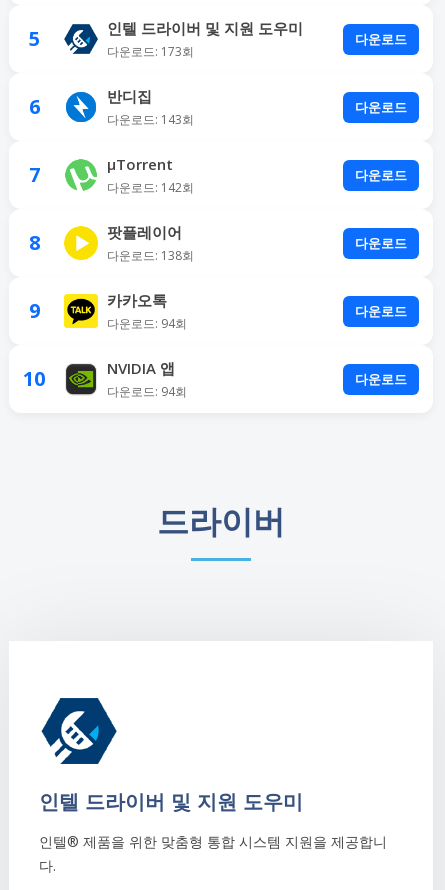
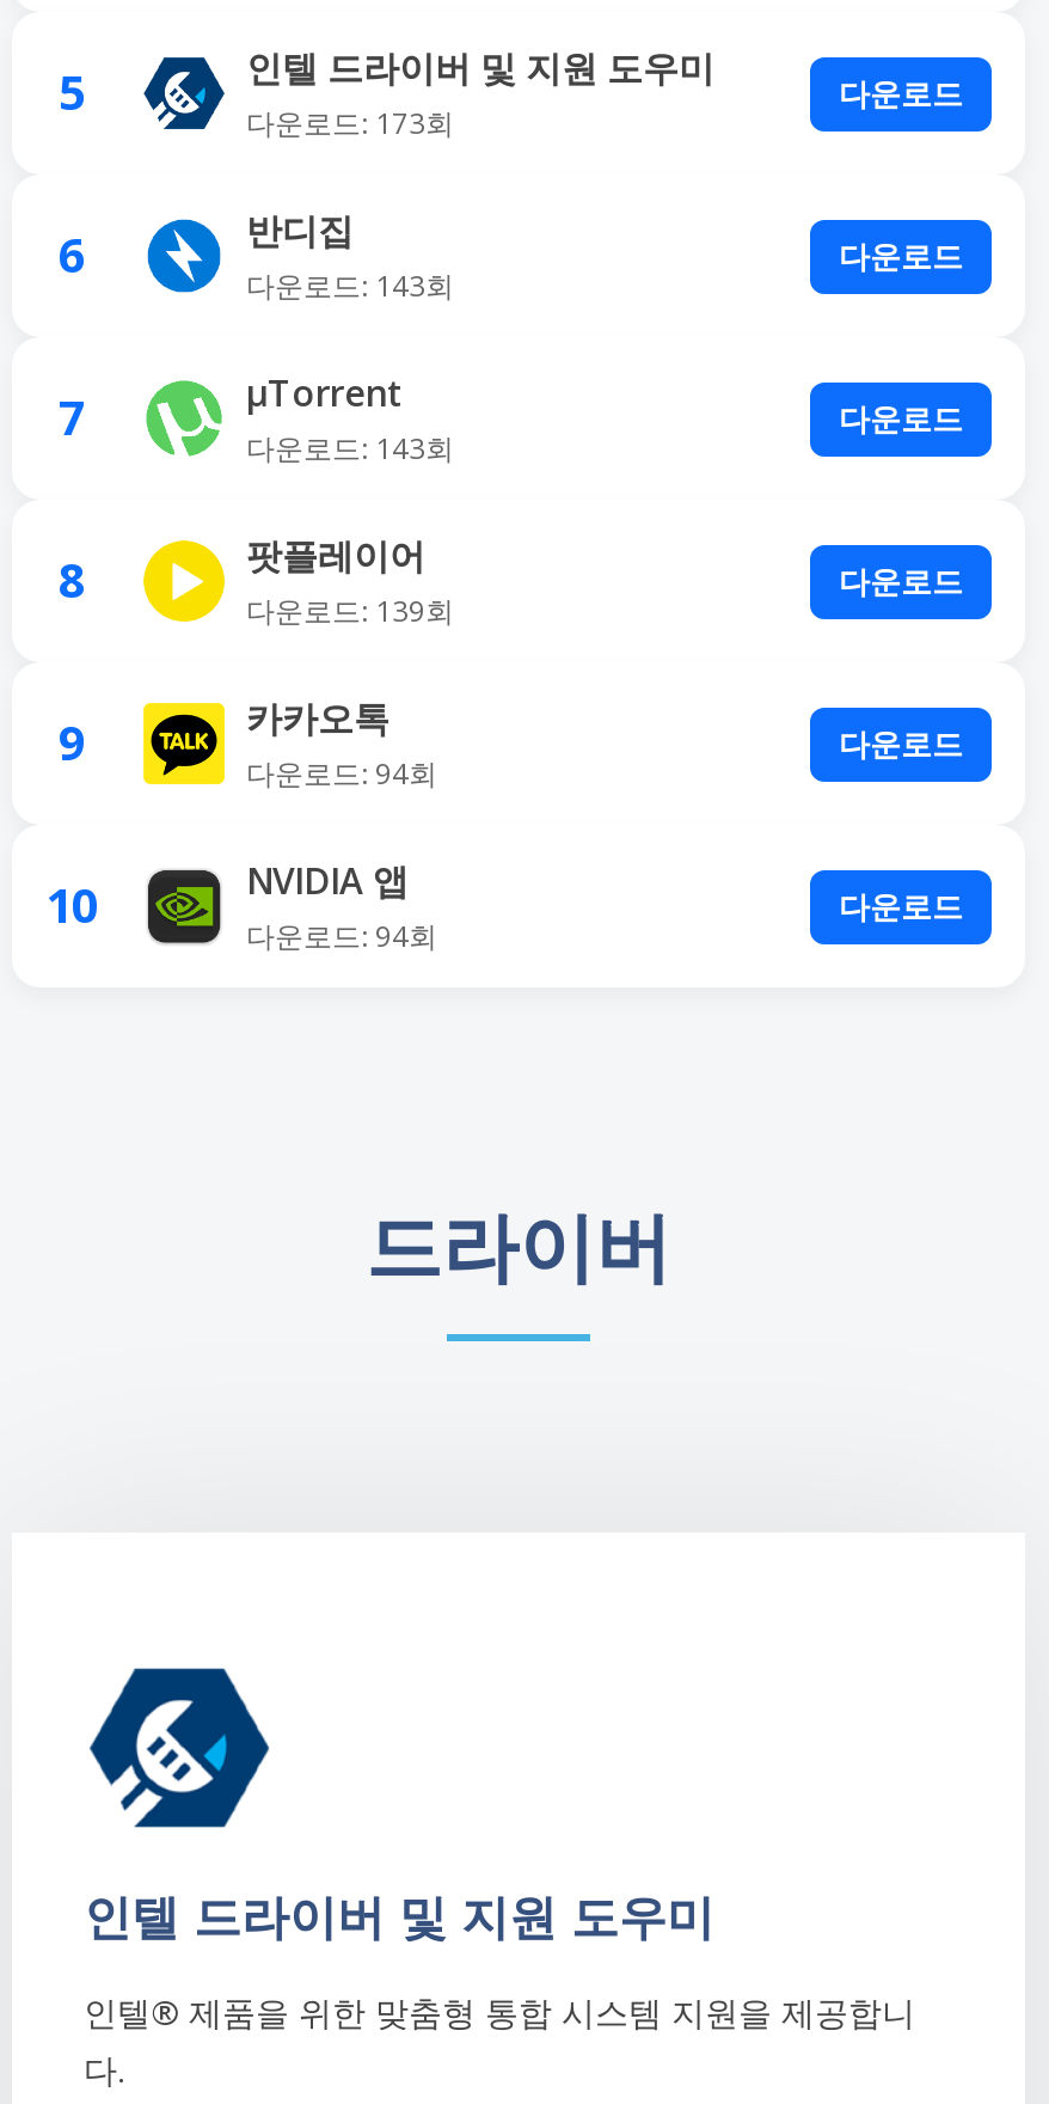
- 다운로드: 142회
+ 다운로드: 143회

- 다운로드: 138회
+ 다운로드: 139회
